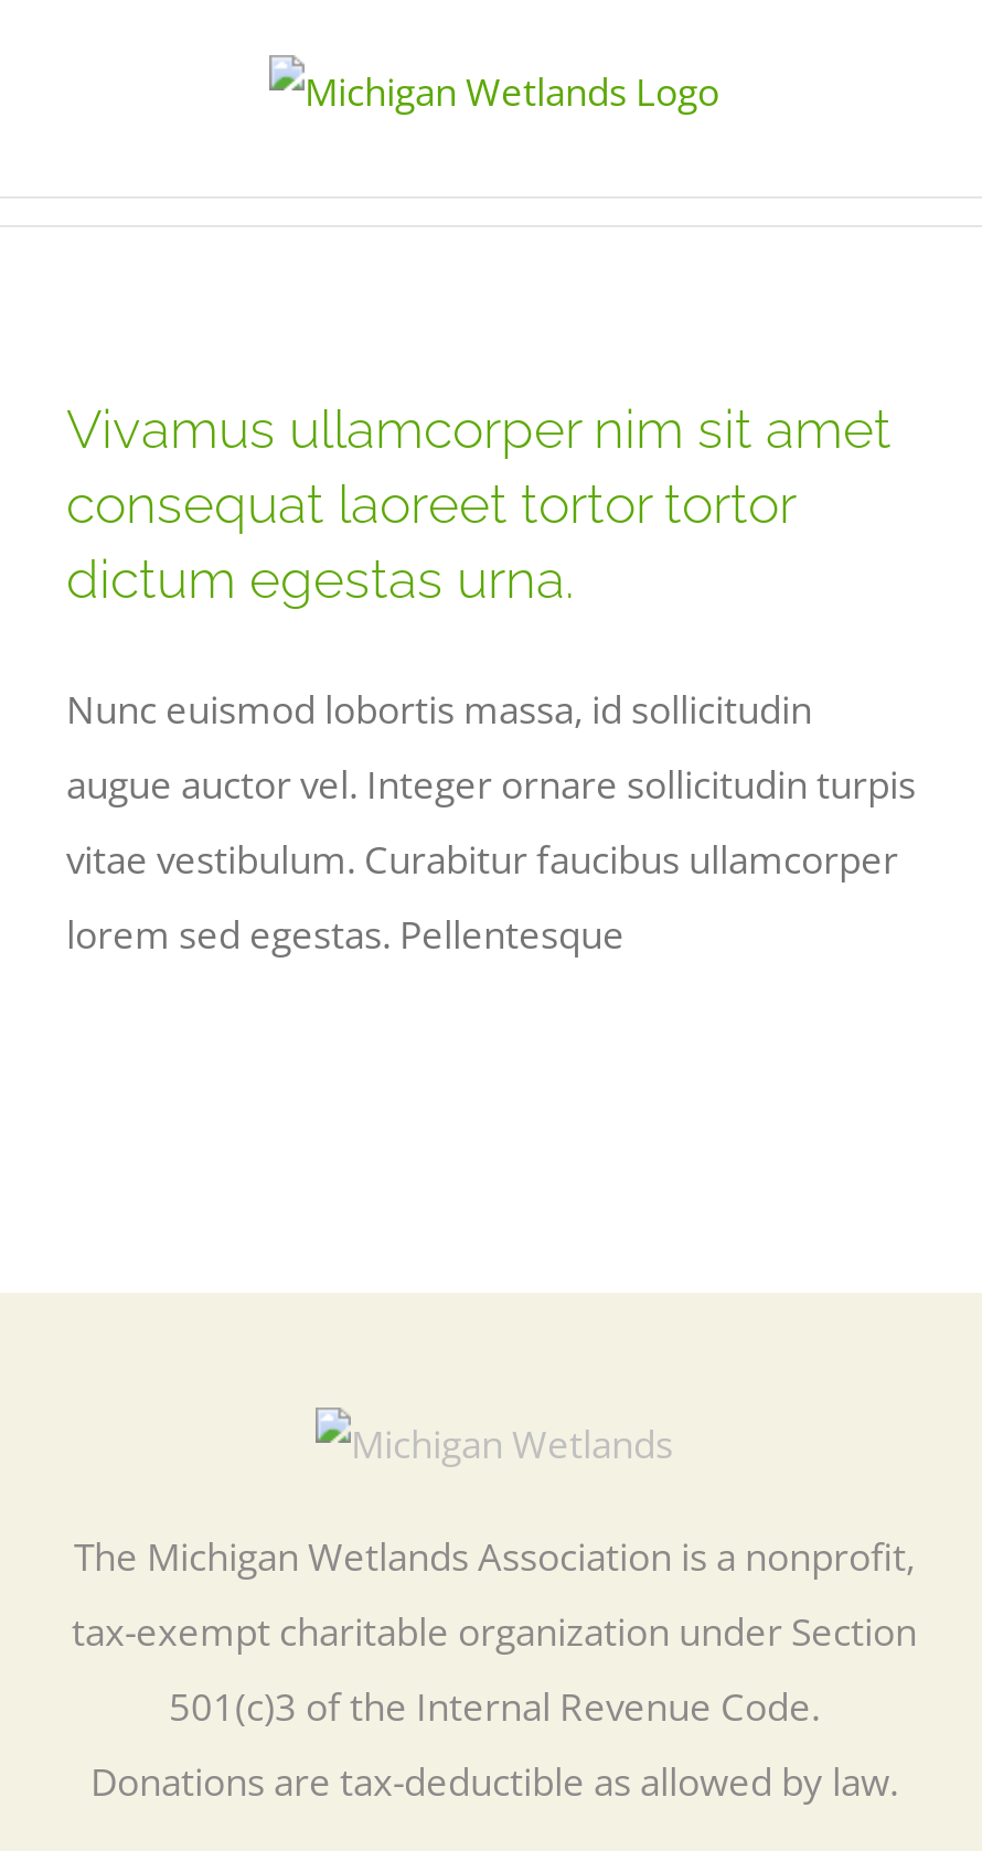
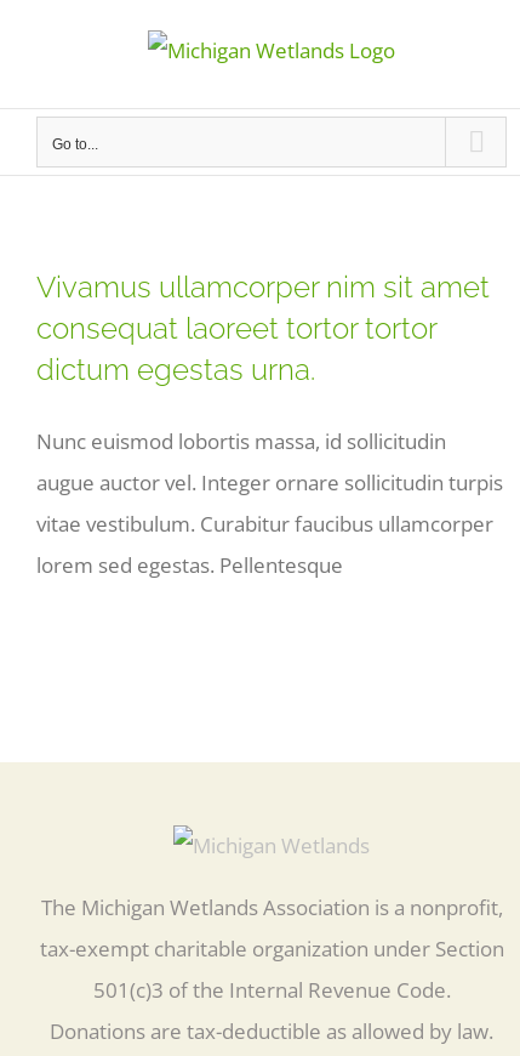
+ Go to...
